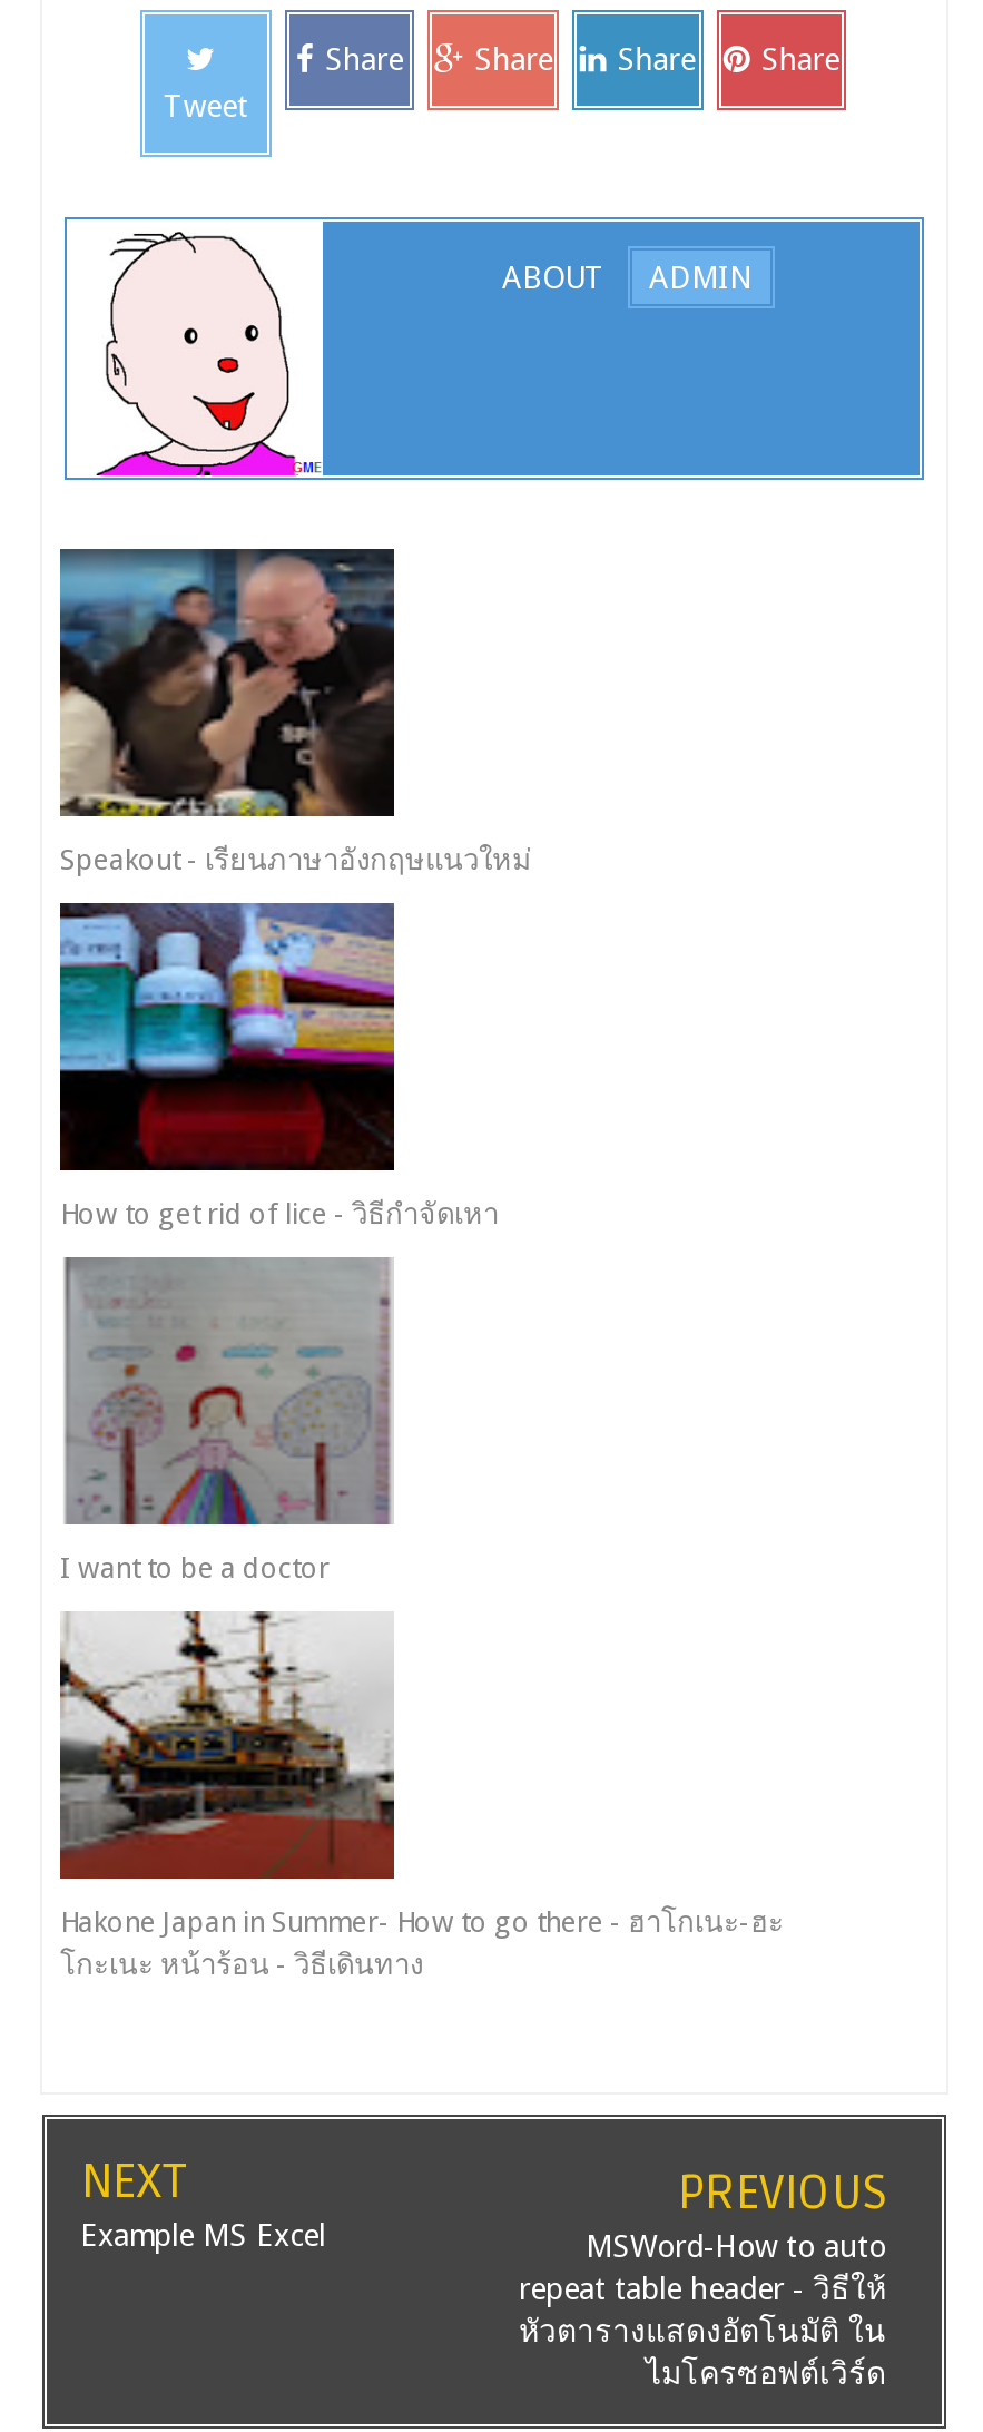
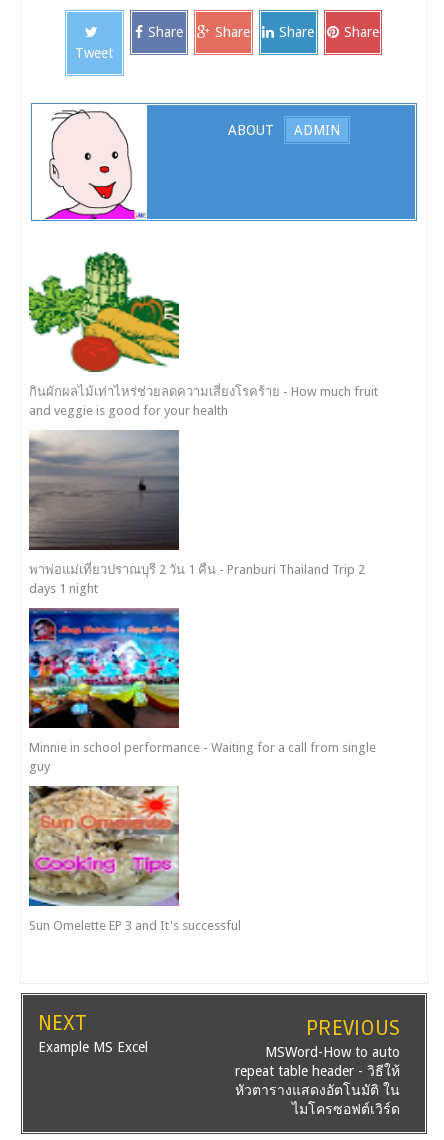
- [image]
+ [image]

- Speakout - เรียนภาษาอังกฤษแนวใหม่
+ กินผักผลไม้เท่าไหร่ช่วยลดความเสี่ยงโรคร้าย - How much fruit
+ and veggie is good for your health

- [image]
- How to get rid of lice - วิธีกำจัดเหา
+ [image]
+ พาพ่อแม่เที่ยวปราณบุรี 2 วัน 1 คืน - Pranburi Thailand Trip 2
+ days 1 night

- [image]
- I want to be a doctor
+ [image]
+ Minnie in school performance - Waiting for a call from single
+ guy

- [image]
+ [image]

- Hakone Japan in Summer- How to go there - ฮาโกเนะ-ฮะ
- โกะเนะ หน้าร้อน - วิธีเดินทาง
+ Sun Omelette EP 3 and It's successful
